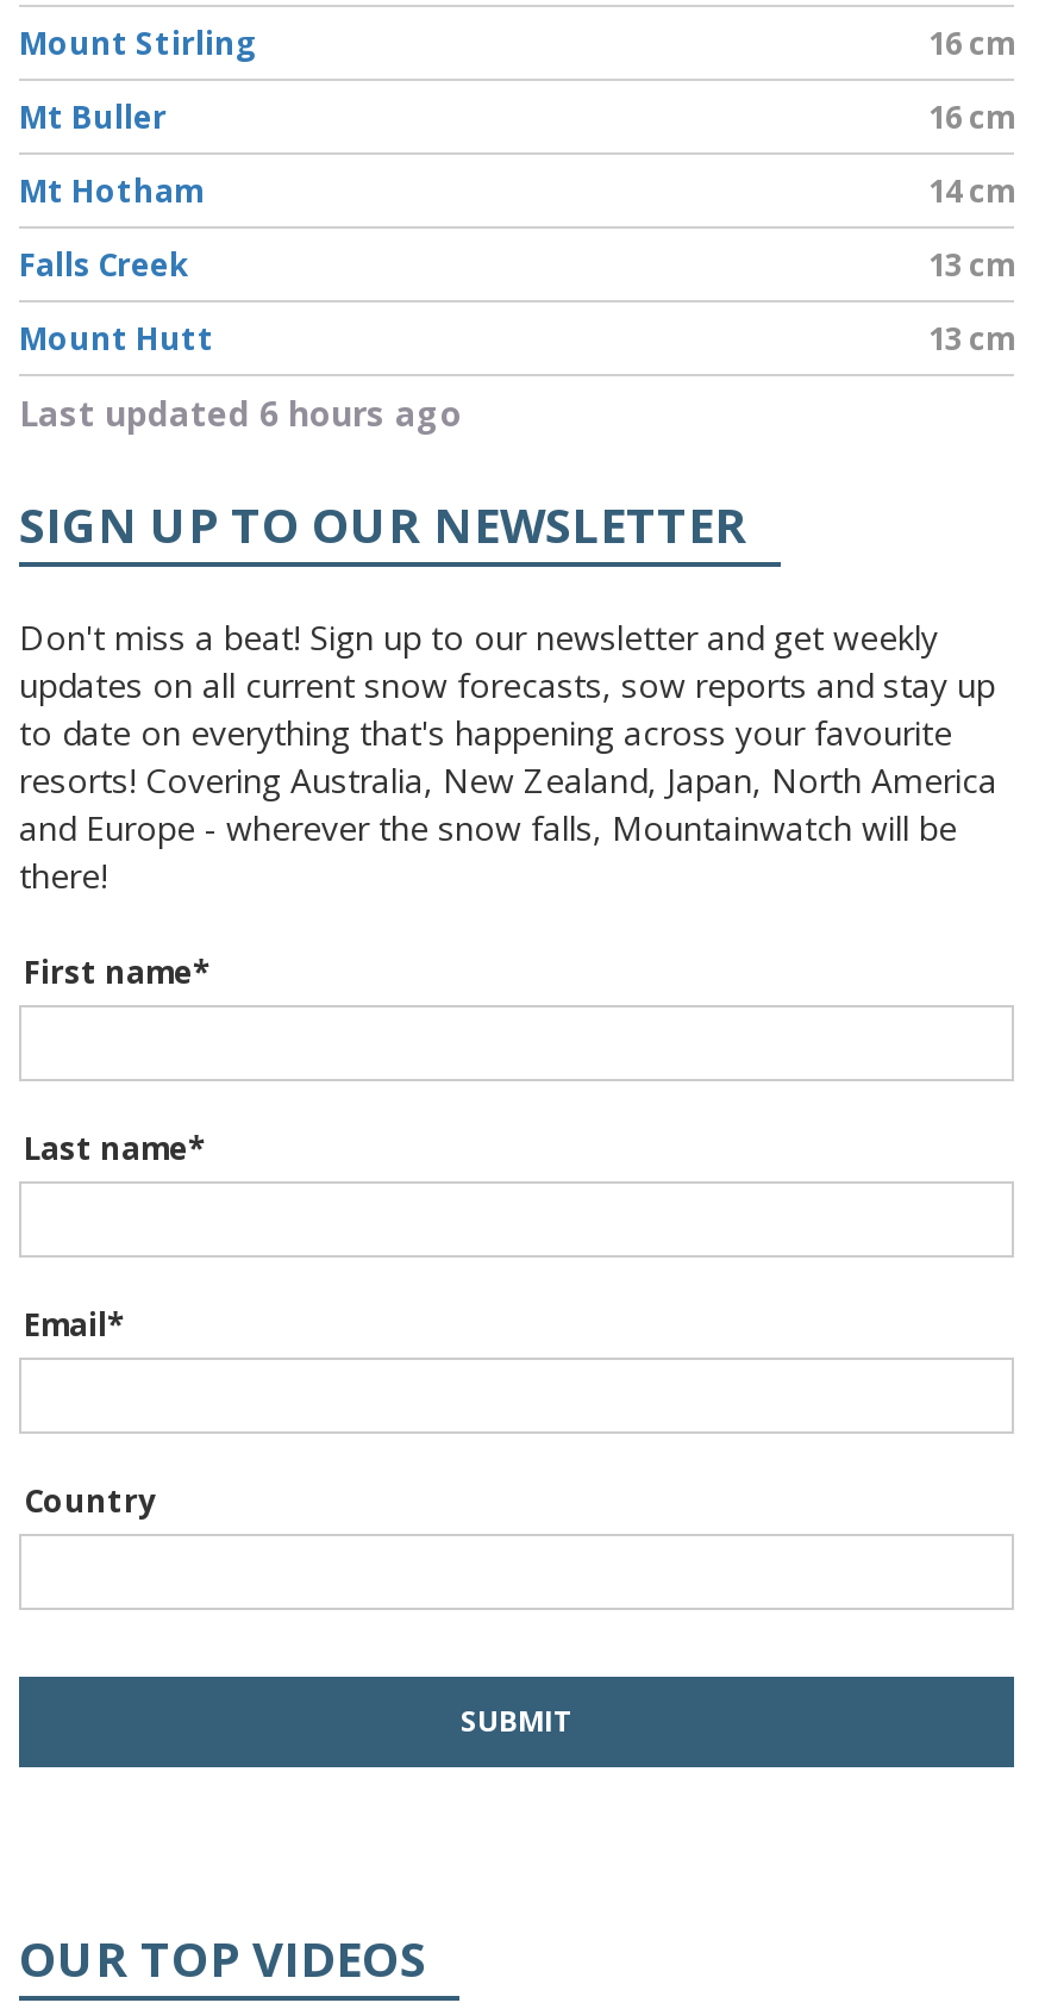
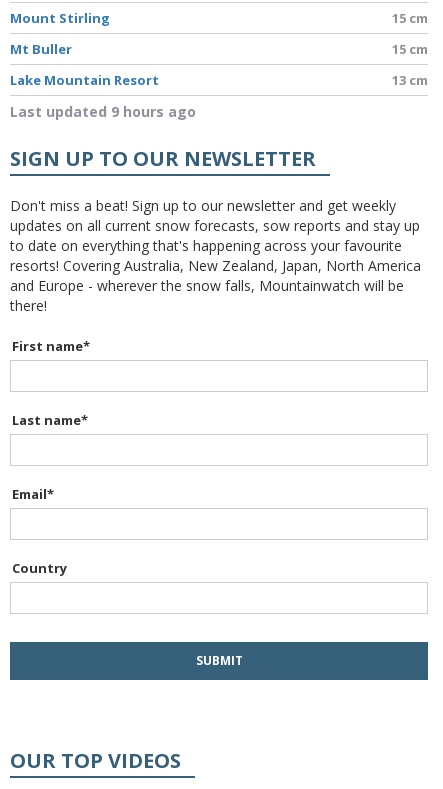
- 16 cm
+ 15 cm

- 16 cm
- Mt Hotham
- 14 cm
- Falls Creek
+ 15 cm
+ Lake Mountain Resort

- Mount Hutt
- 13 cm
- Last updated 6 hours ago
+ Last updated 9 hours ago
